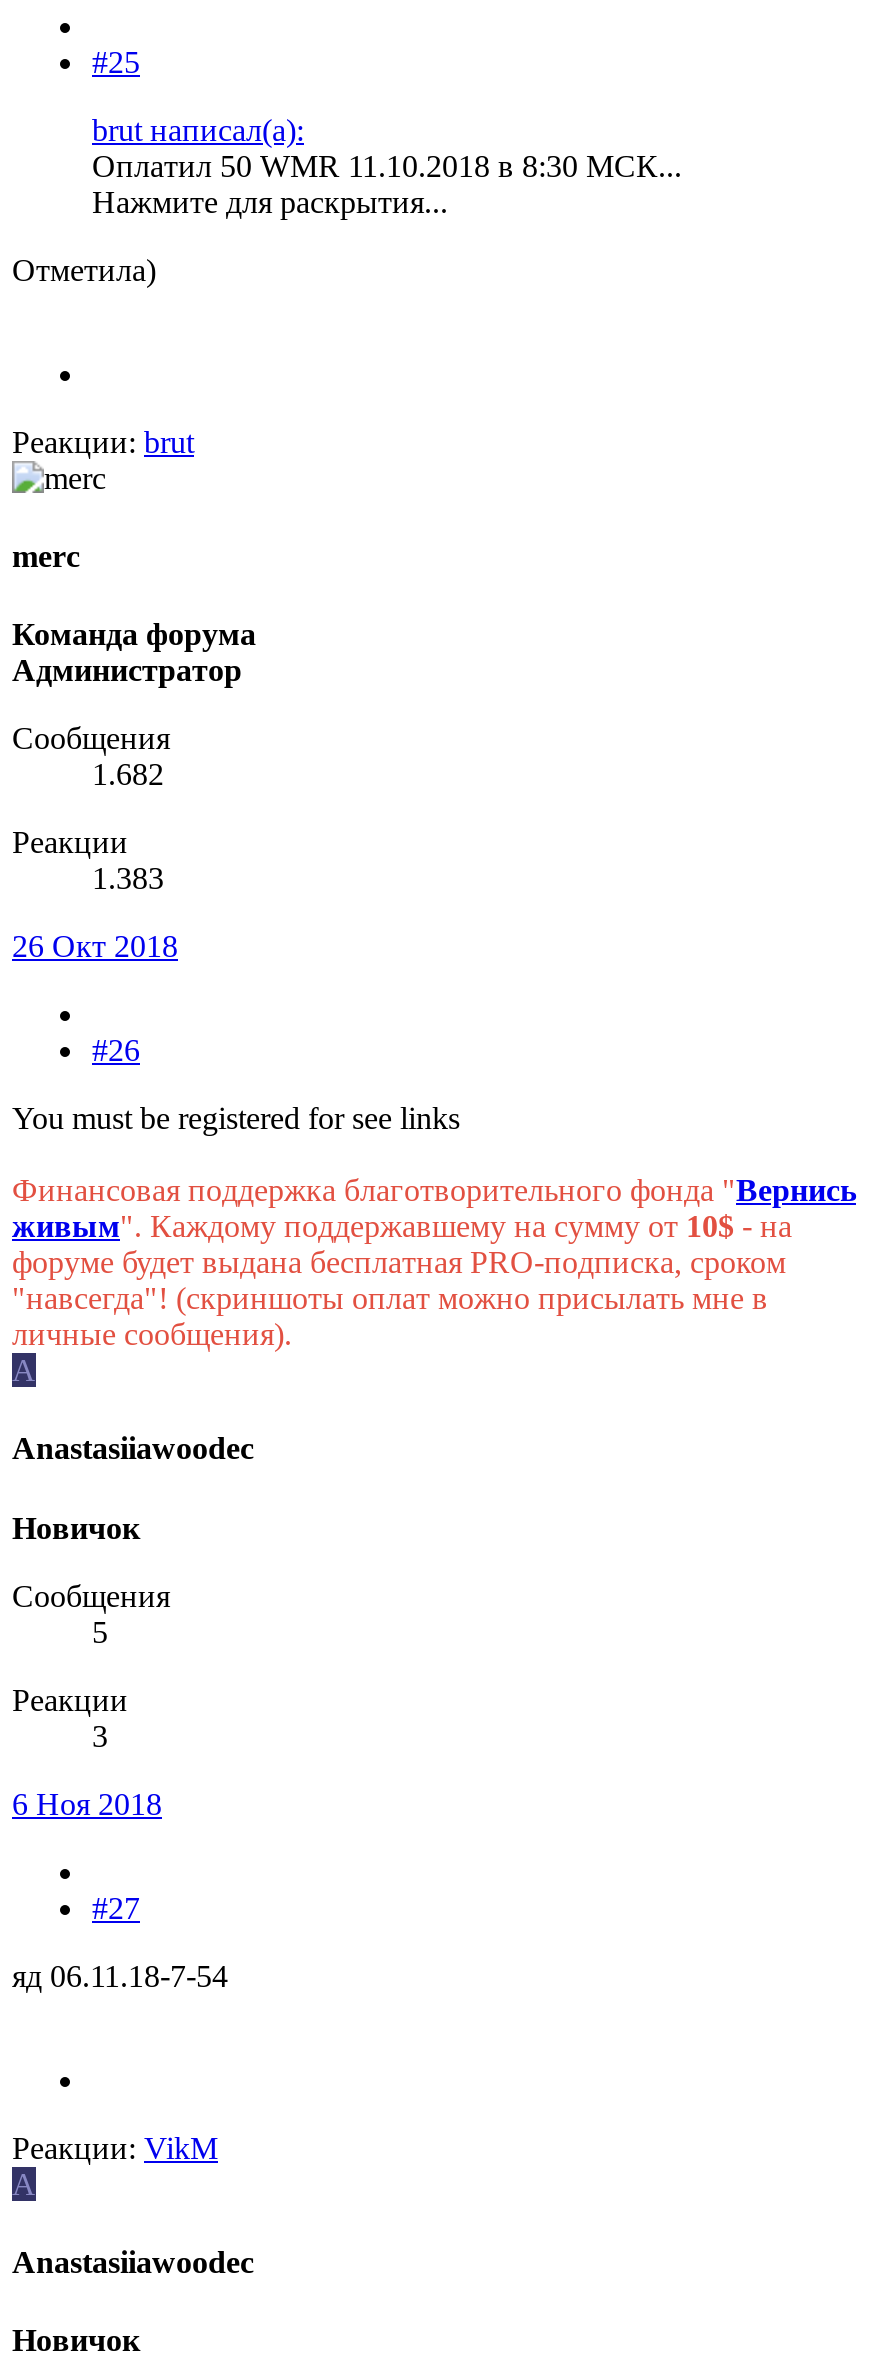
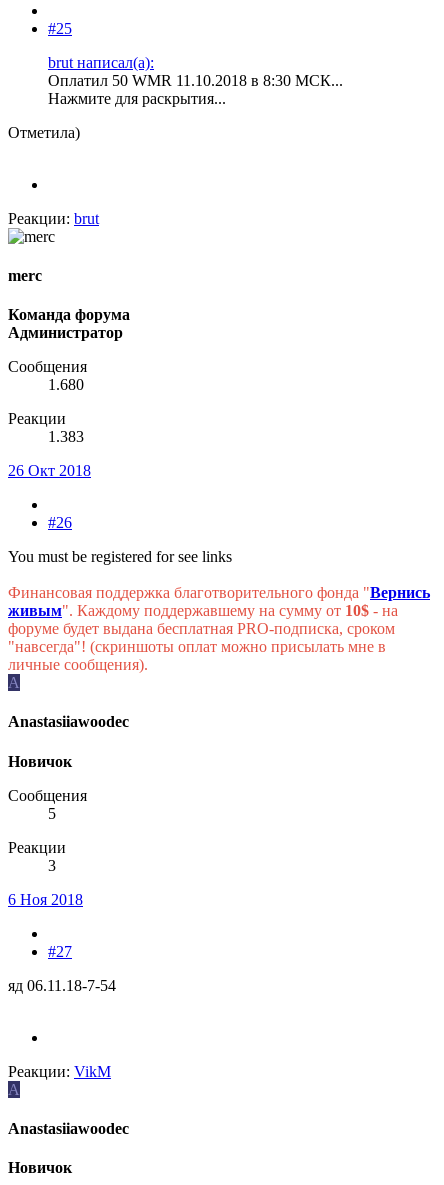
- 1.682
+ 1.680
